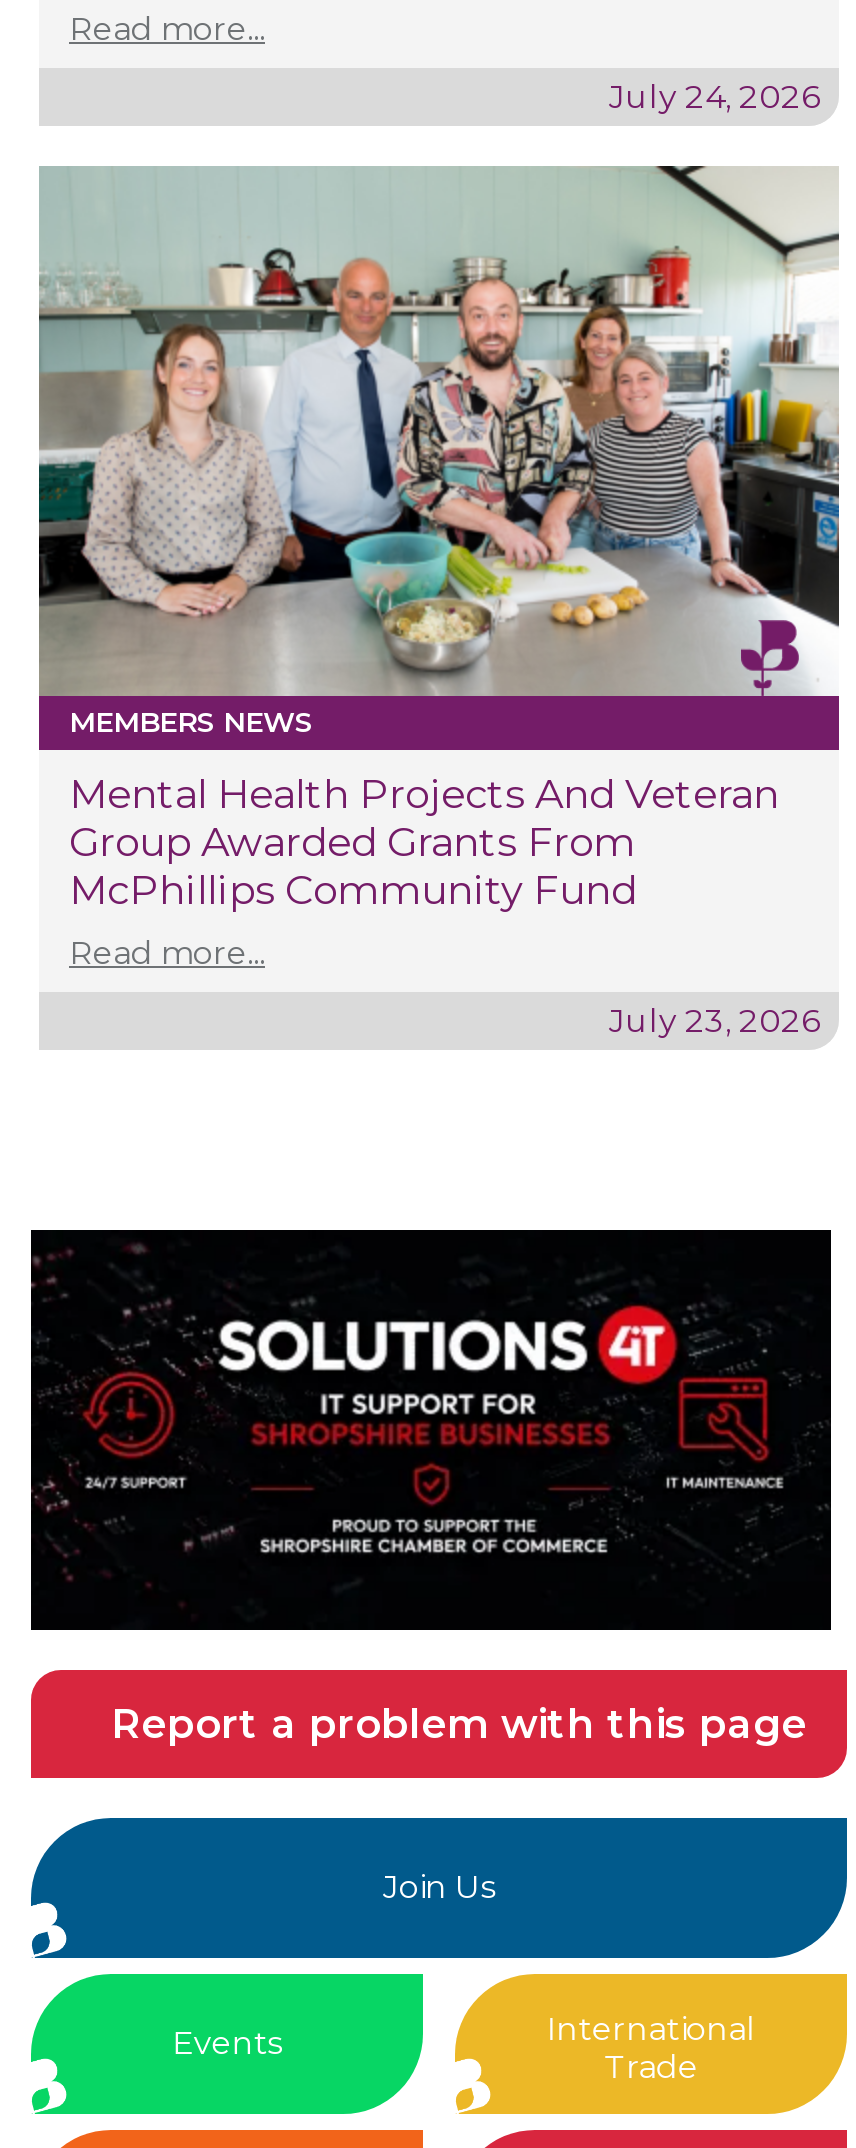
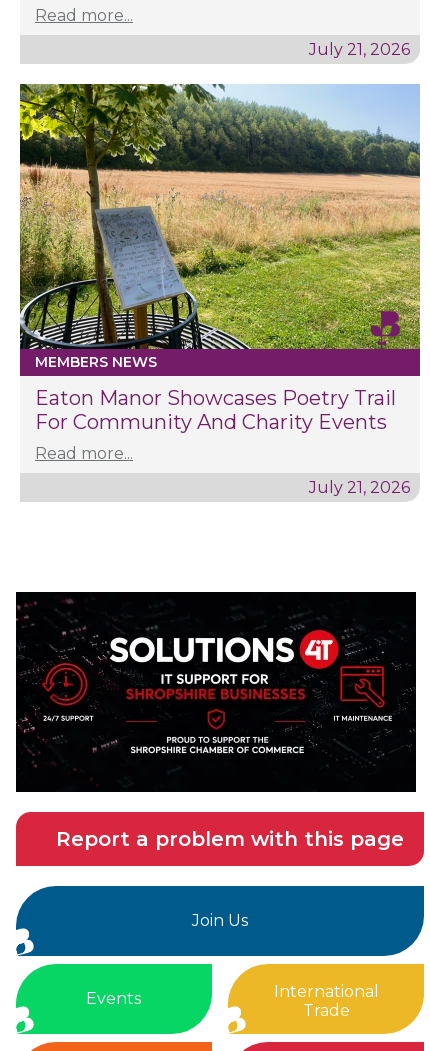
- July 24, 2026
+ July 21, 2026

- [image]
- Mental Health Projects And Veteran
- Group Awarded Grants From
- McPhillips Community Fund
+ [image]
+ Eaton Manor Showcases Poetry Trail
+ For Community And Charity Events

- July 23, 2026
+ July 21, 2026
